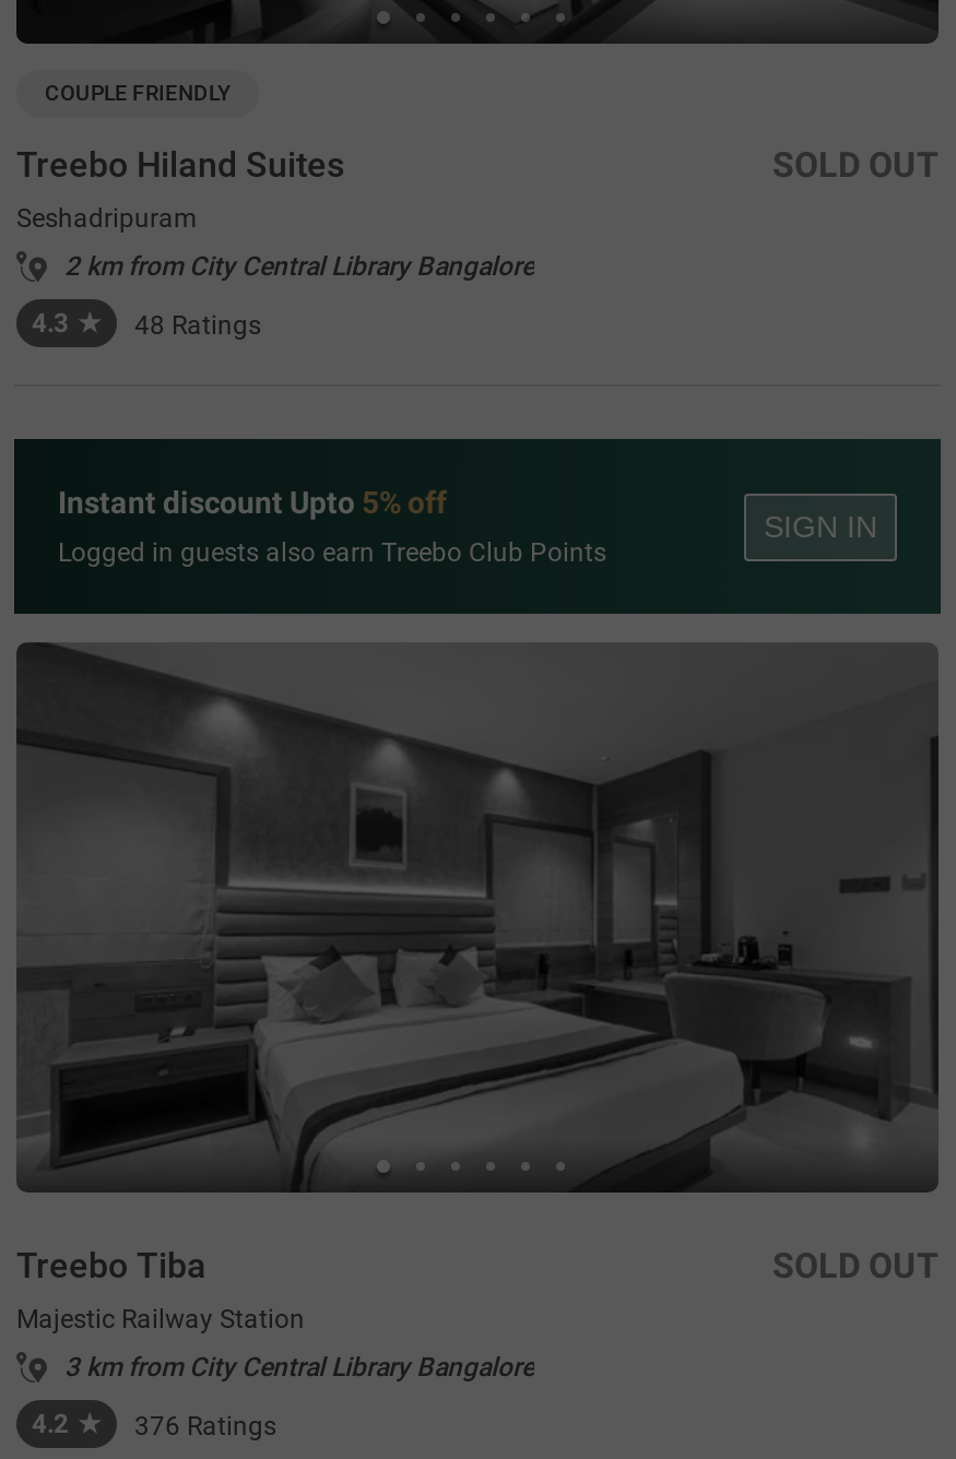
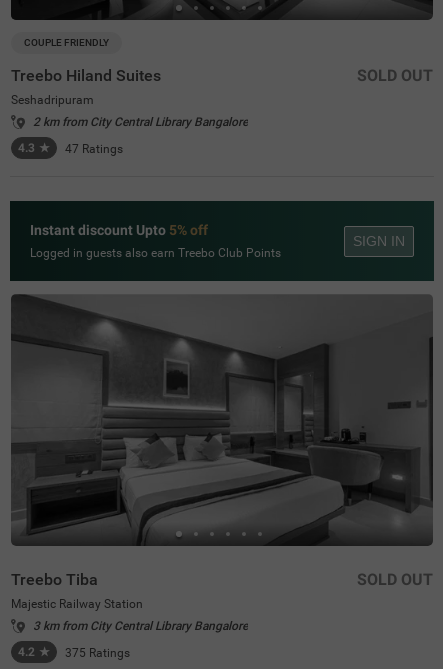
- 48 Ratings
+ 47 Ratings

- 376 Ratings
+ 375 Ratings
